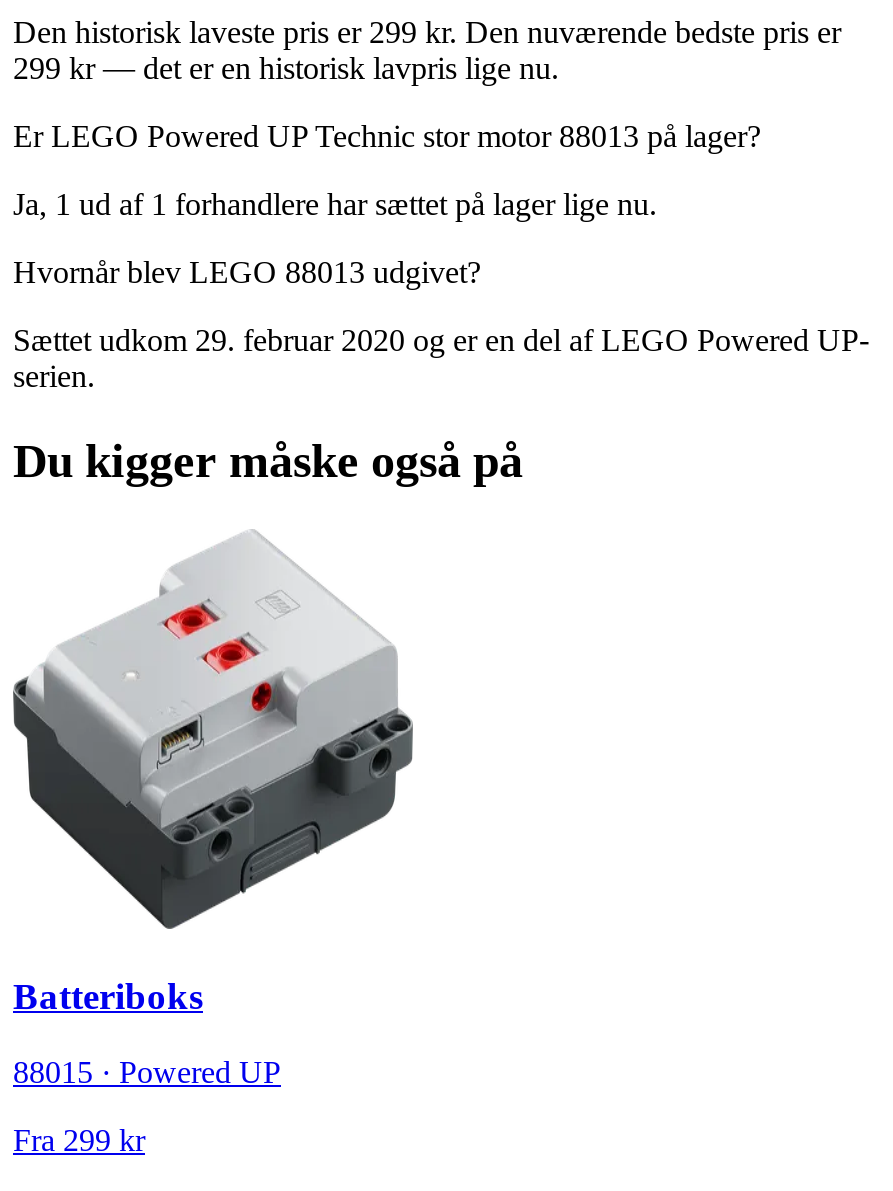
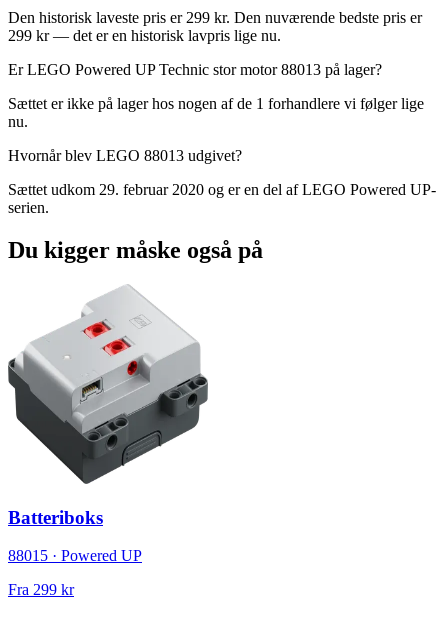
- Ja, 1 ud af 1 forhandlere har sættet på lager lige nu.
+ Sættet er ikke på lager hos nogen af de 1 forhandlere vi følger lige
+ nu.
